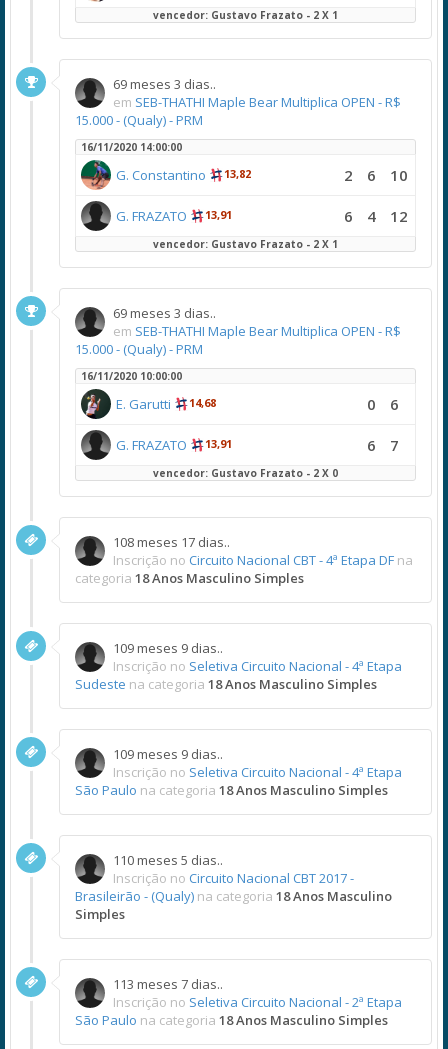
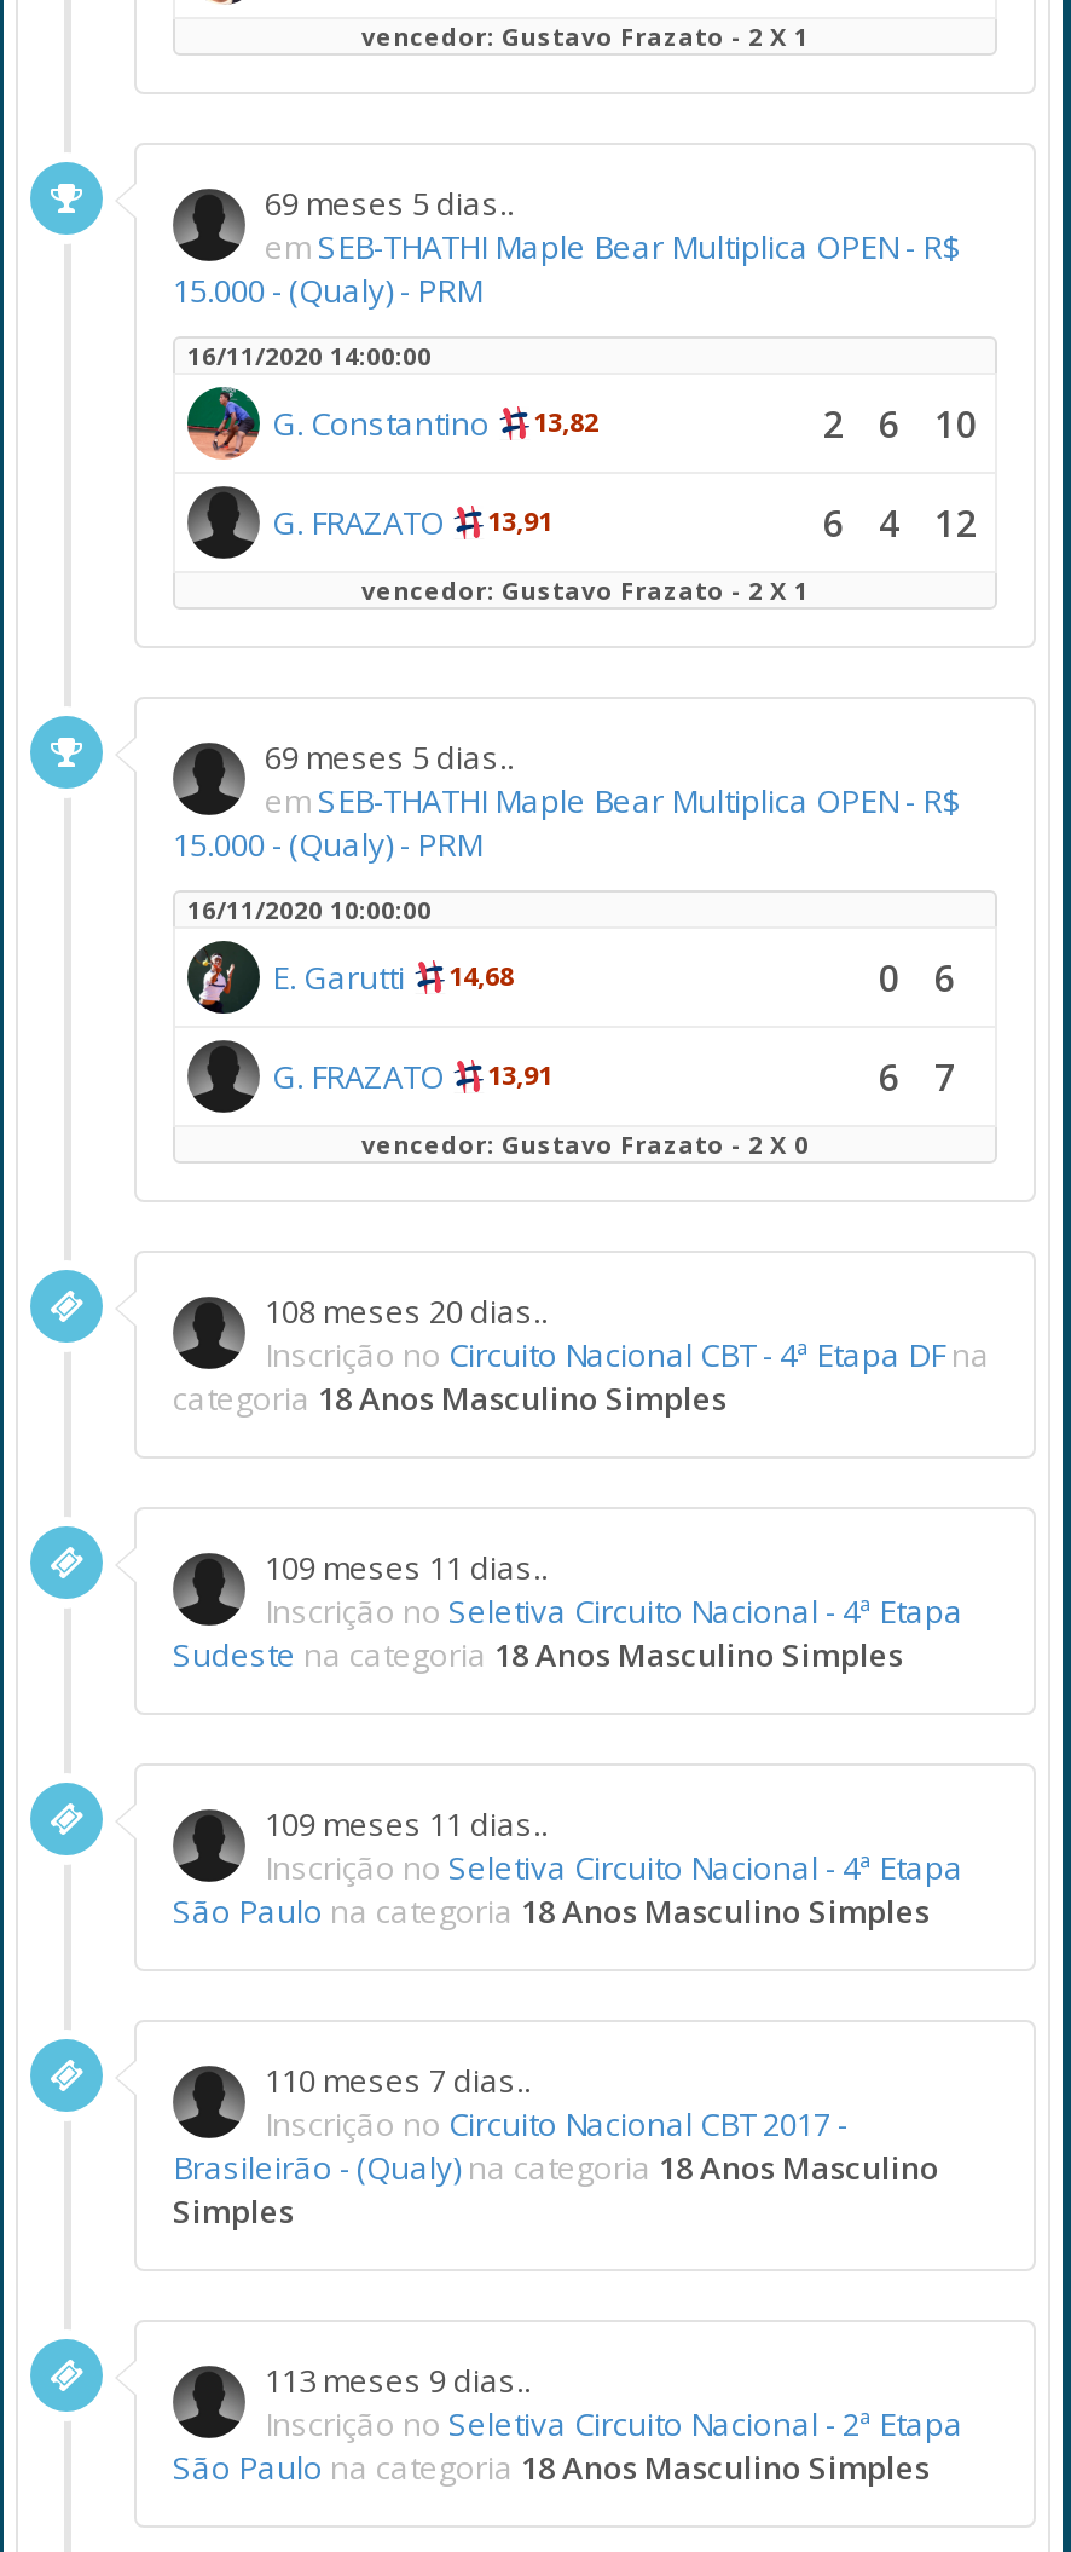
- 69 meses 3 dias..
+ 69 meses 5 dias..

- 69 meses 3 dias..
+ 69 meses 5 dias..

- 108 meses 17 dias..
+ 108 meses 20 dias..

- 109 meses 9 dias..
+ 109 meses 11 dias..

- 109 meses 9 dias..
+ 109 meses 11 dias..

- 110 meses 5 dias..
+ 110 meses 7 dias..

- 113 meses 7 dias..
+ 113 meses 9 dias..
